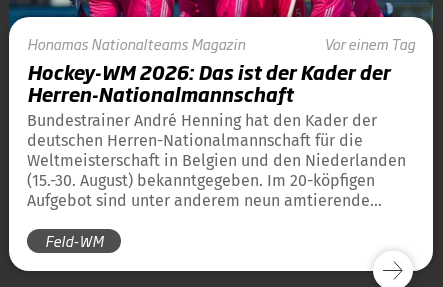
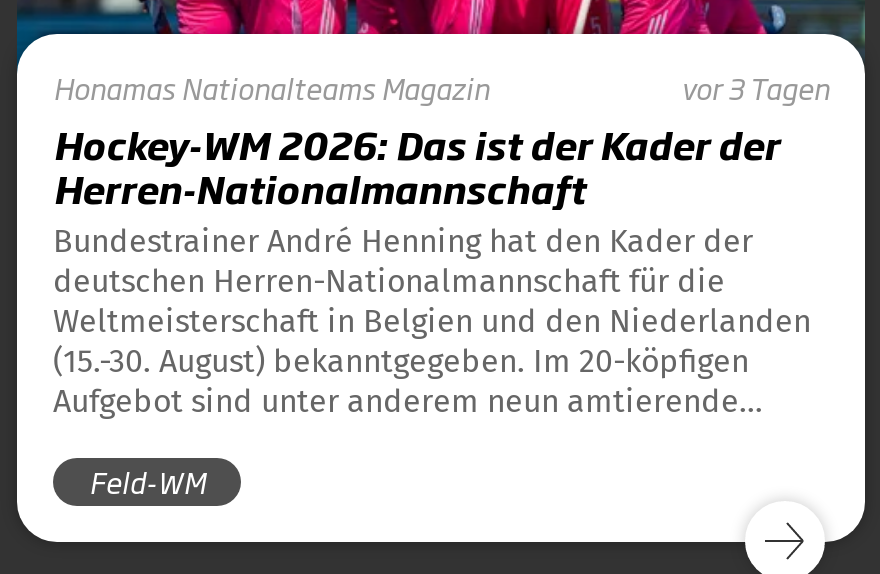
- Vor einem Tag
+ vor 3 Tagen
